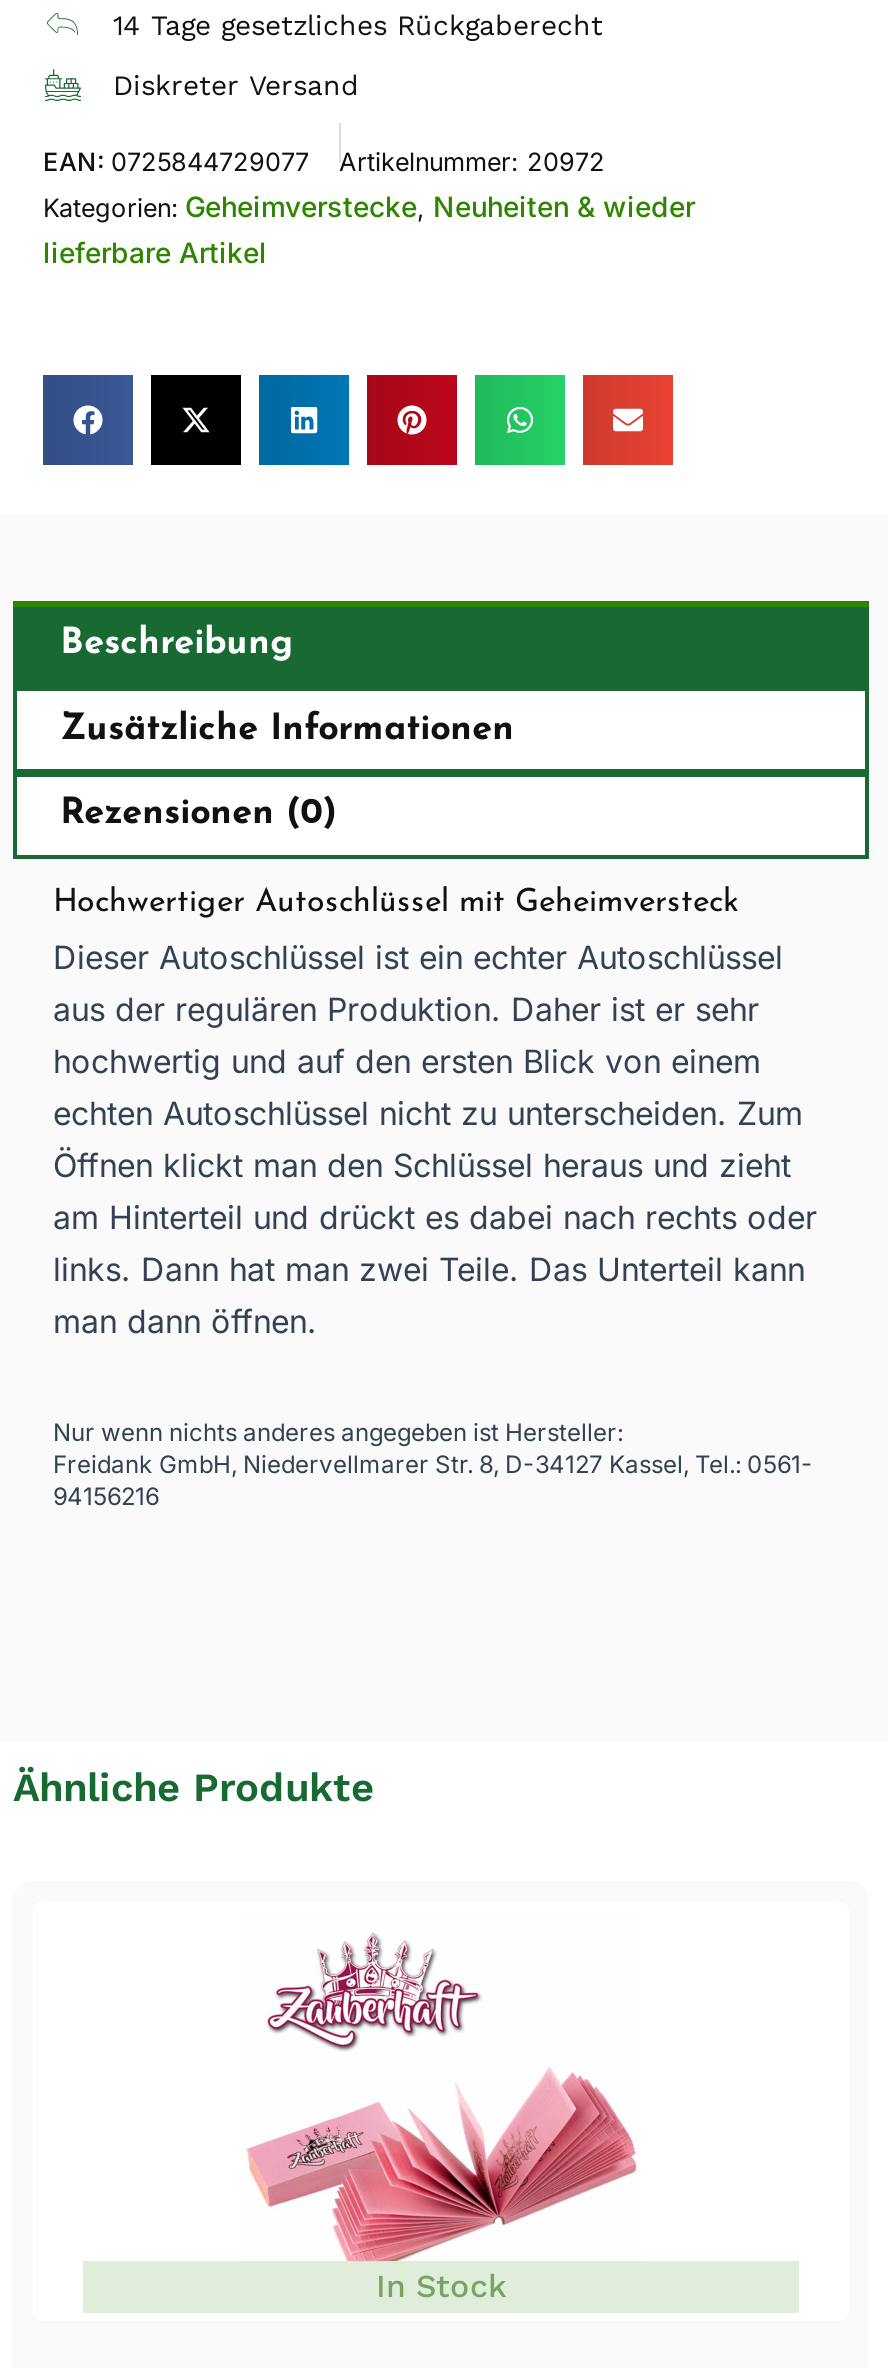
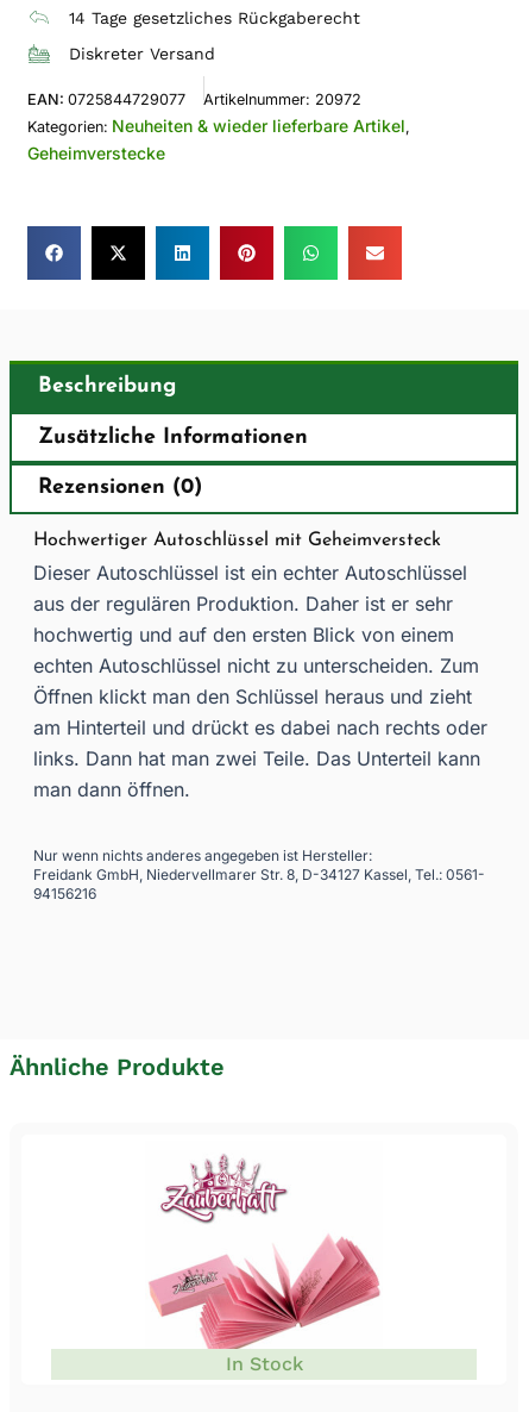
- Kategorien: Geheimverstecke, Neuheiten & wieder
- lieferbare Artikel
+ Kategorien: Neuheiten & wieder lieferbare Artikel,
+ Geheimverstecke
